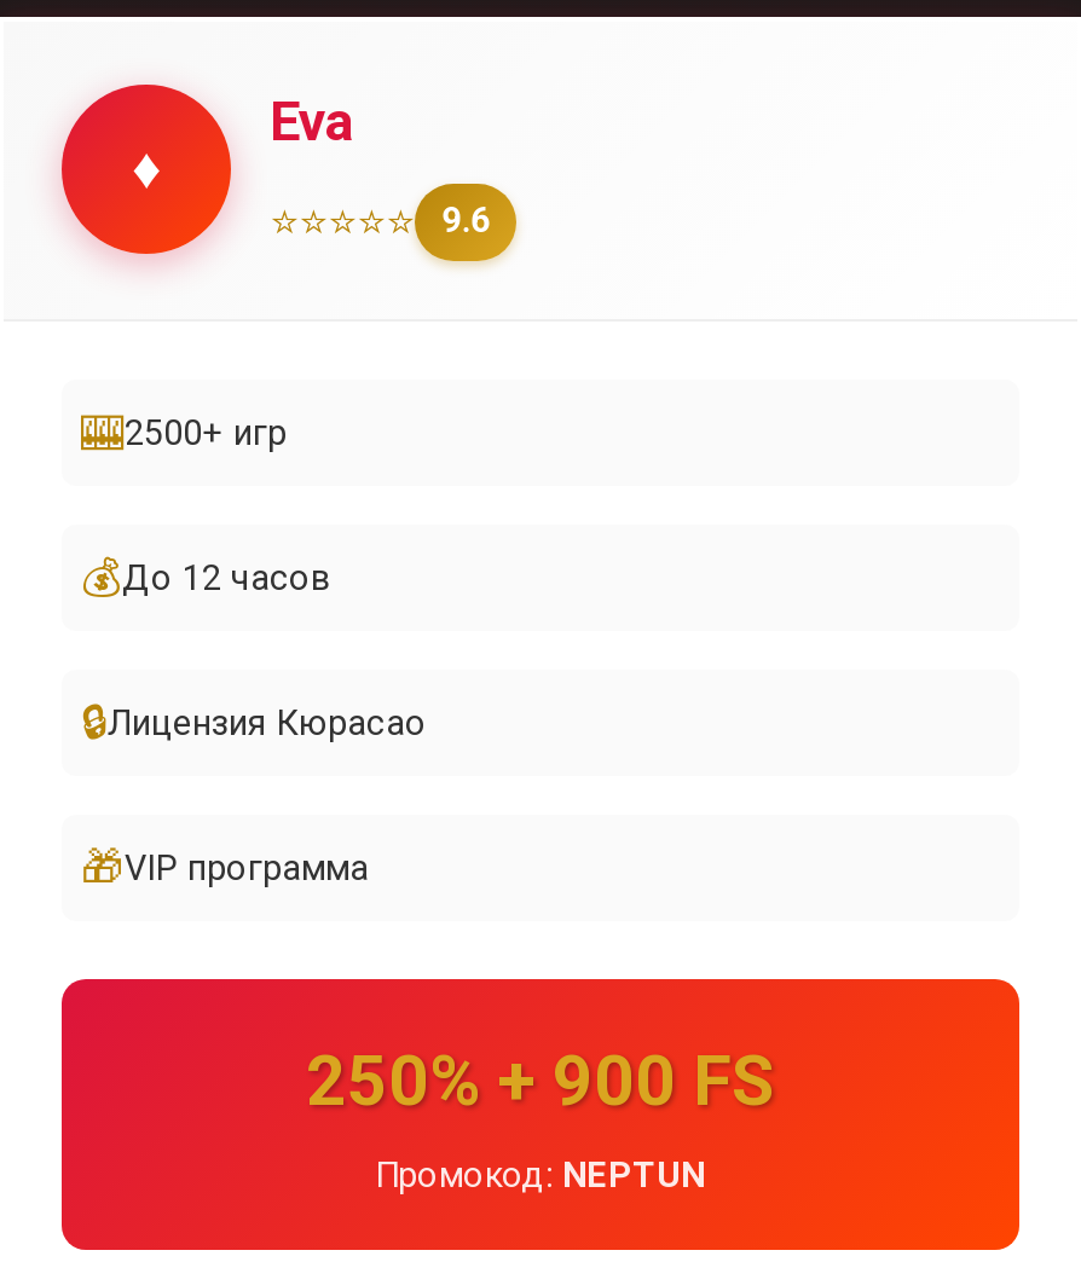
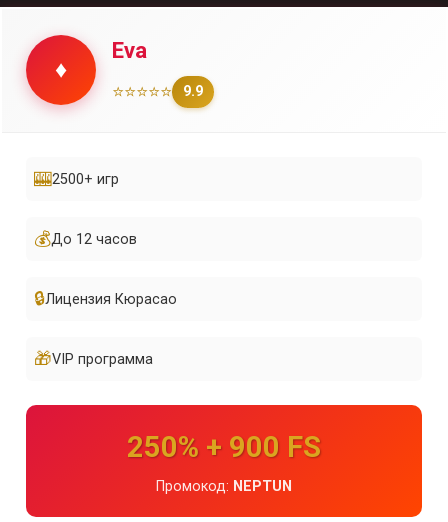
- 9.6
+ 9.9
